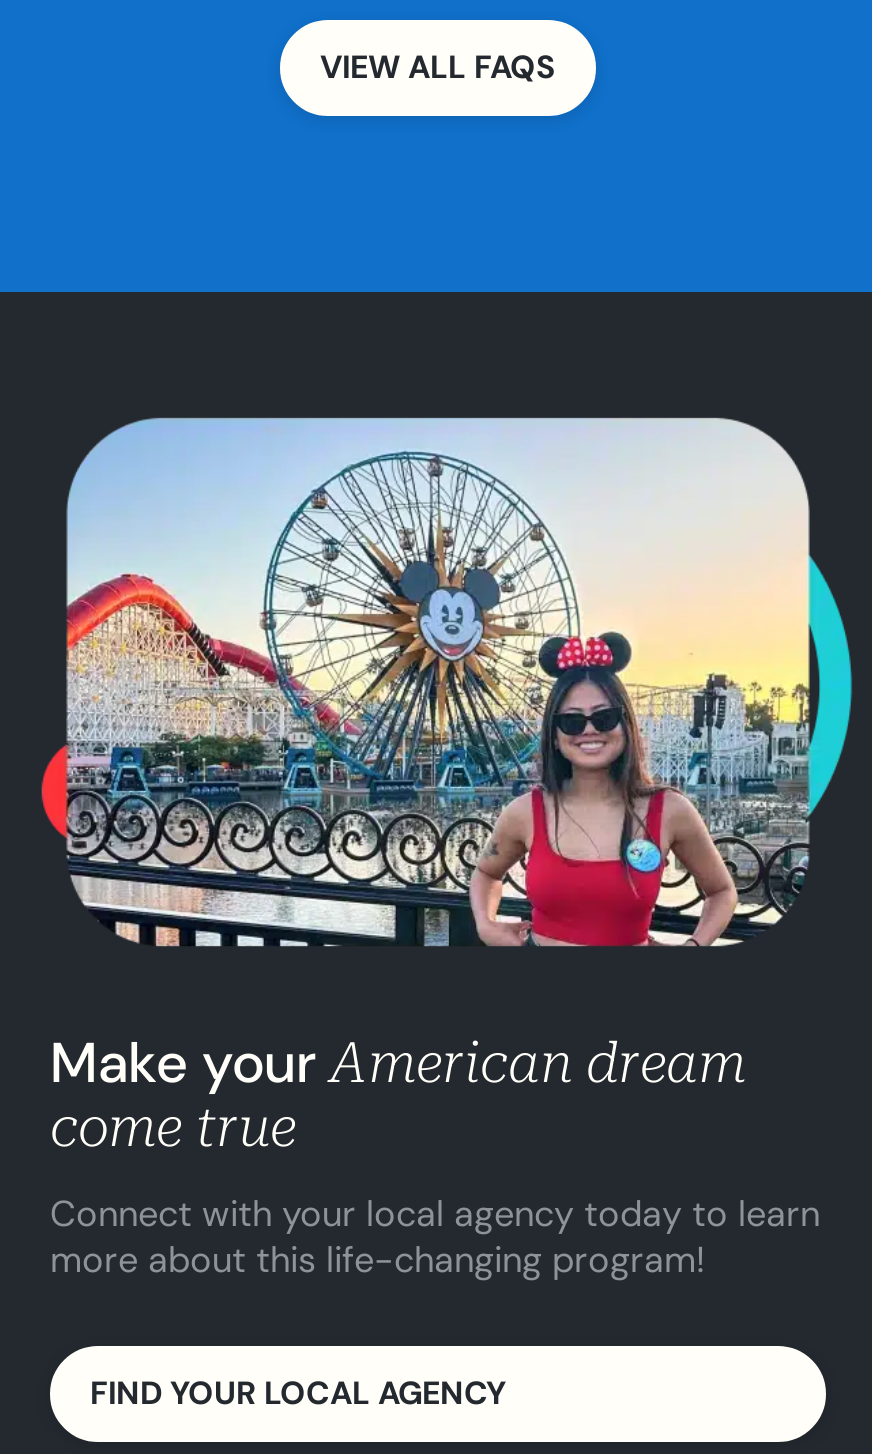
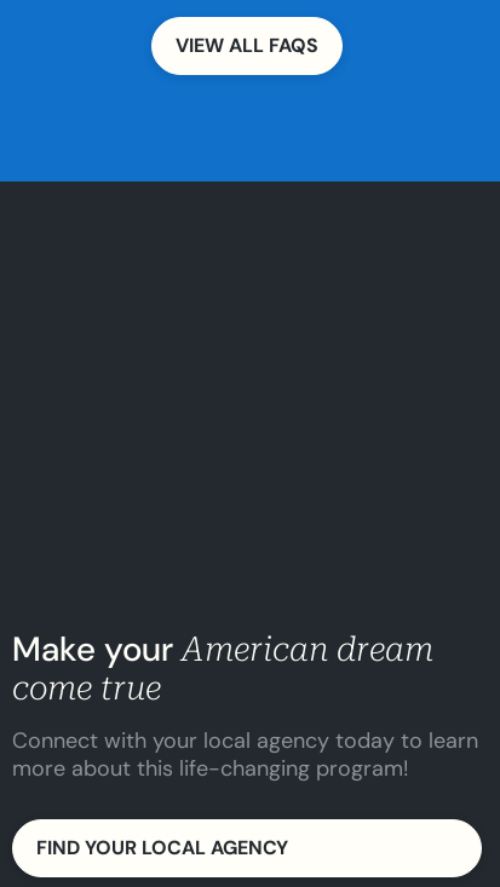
- [image]
